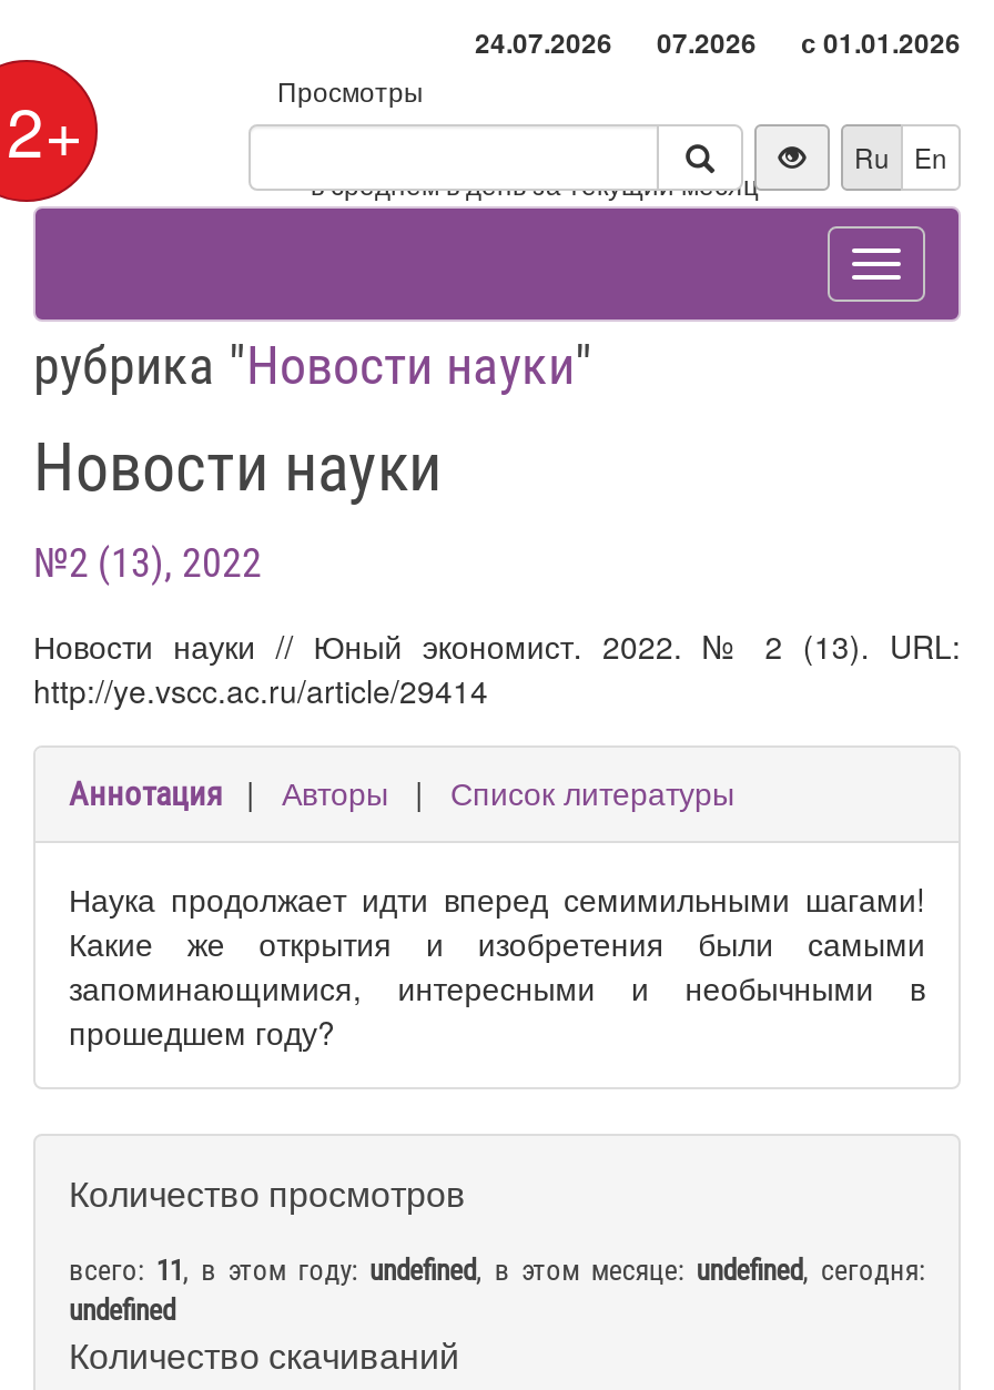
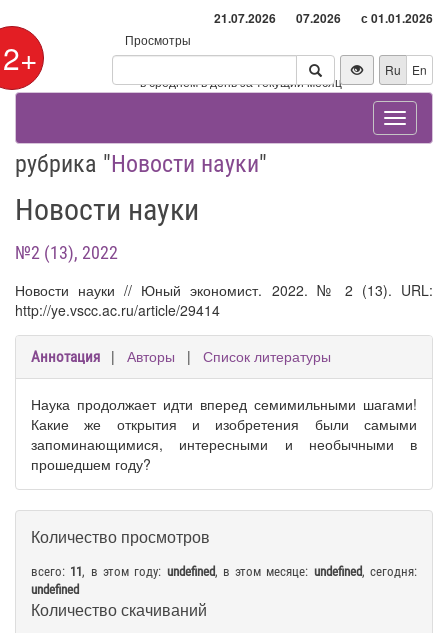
- 24.07.2026 07.2026 с 01.01.2026
+ 21.07.2026 07.2026 с 01.01.2026
